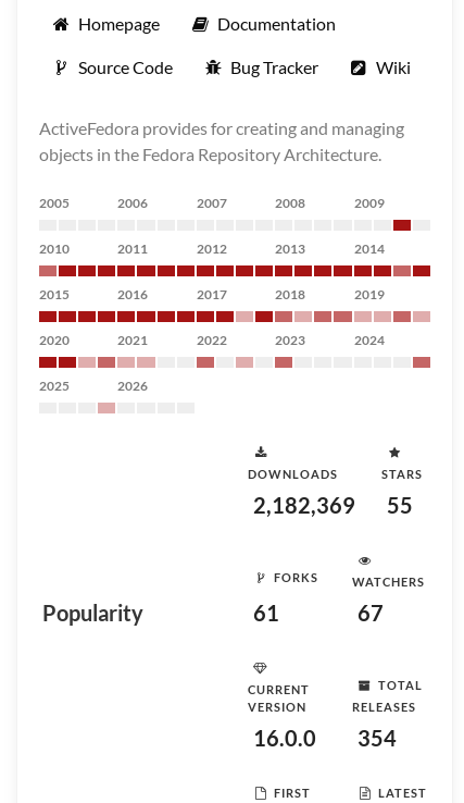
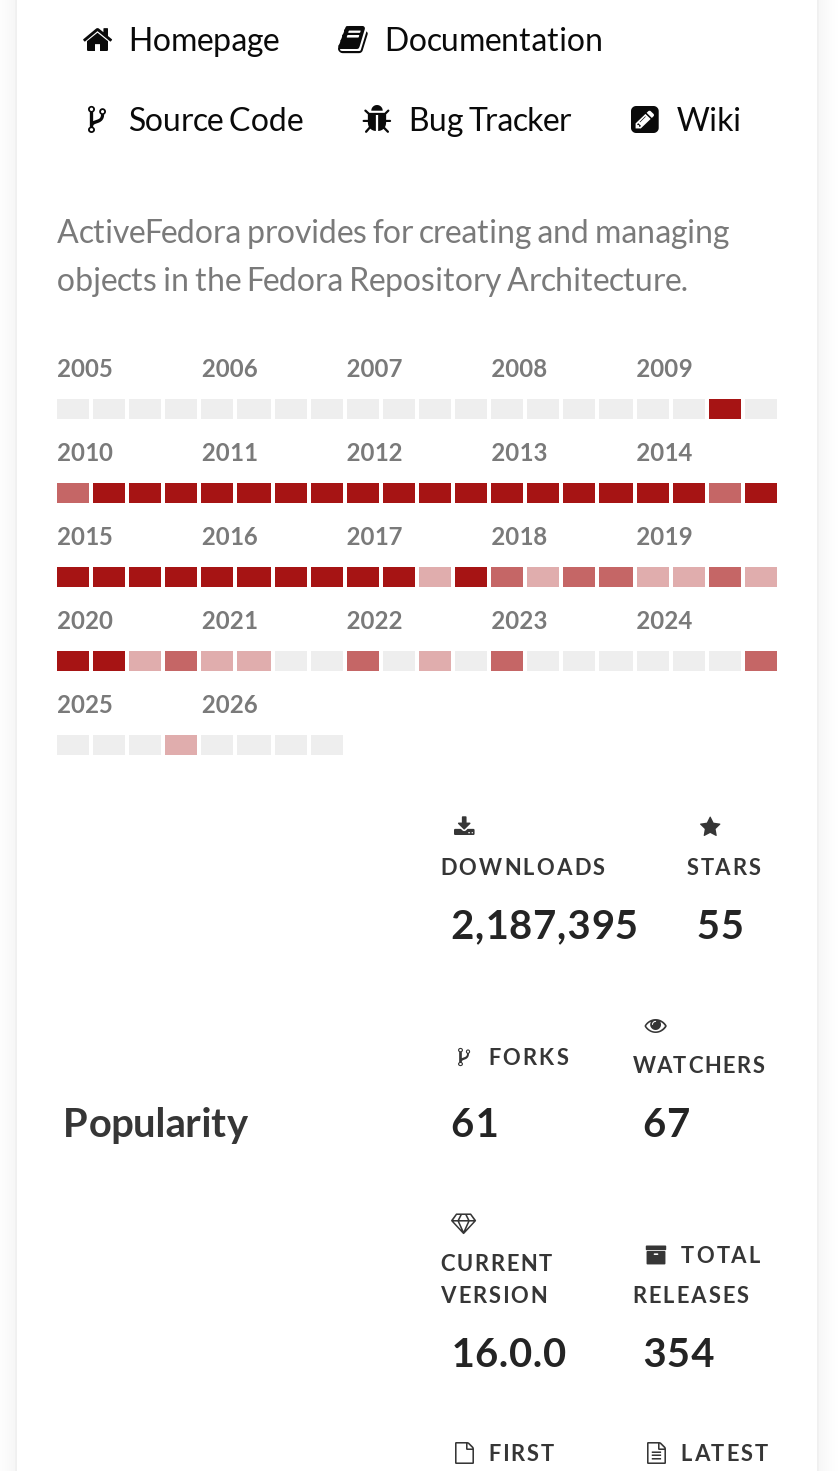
- 2,182,369 55
+ 2,187,395 55
